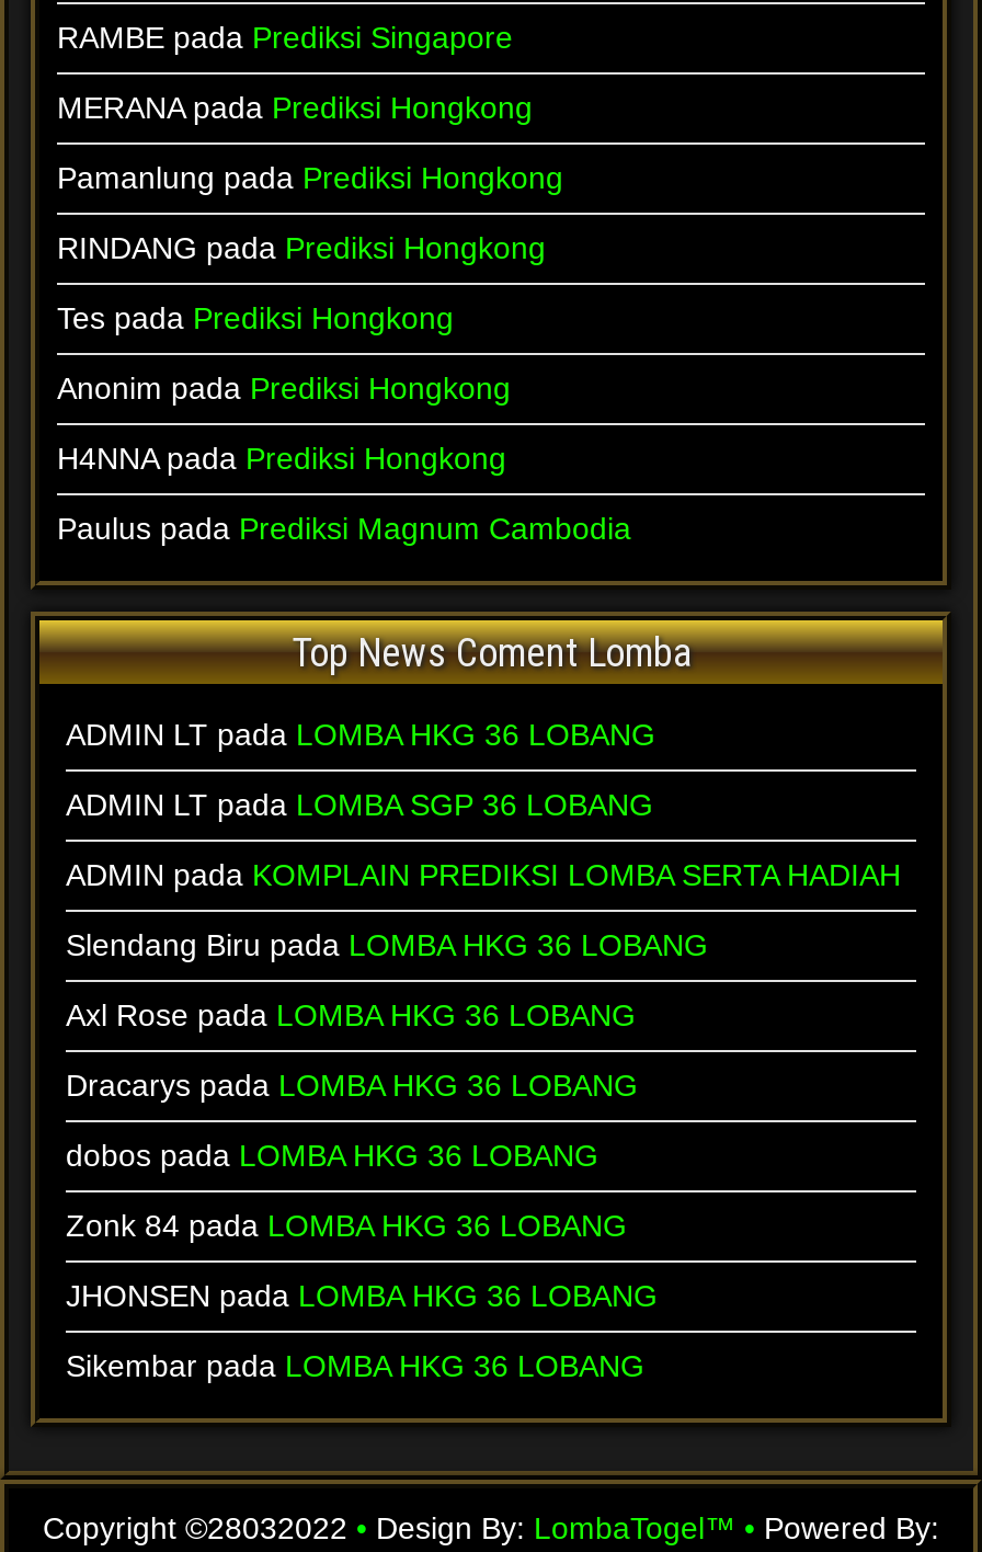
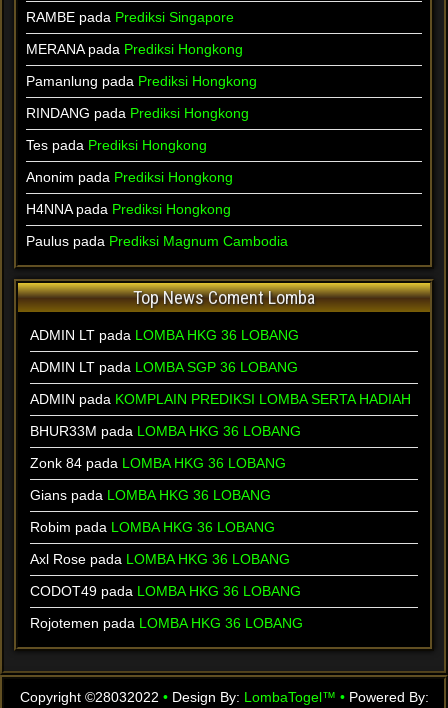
- Slendang Biru pada LOMBA HKG 36 LOBANG
- Dracarys pada LOMBA HKG 36 LOBANG
- dobos pada LOMBA HKG 36 LOBANG
+ BHUR33M pada LOMBA HKG 36 LOBANG

moved down: Axl Rose pada LOMBA HKG 36 LOBANG

moved up: Zonk 84 pada LOMBA HKG 36 LOBANG

- JHONSEN pada LOMBA HKG 36 LOBANG
- Sikembar pada LOMBA HKG 36 LOBANG
+ Gians pada LOMBA HKG 36 LOBANG
+ Robim pada LOMBA HKG 36 LOBANG
+ CODOT49 pada LOMBA HKG 36 LOBANG
+ Rojotemen pada LOMBA HKG 36 LOBANG
